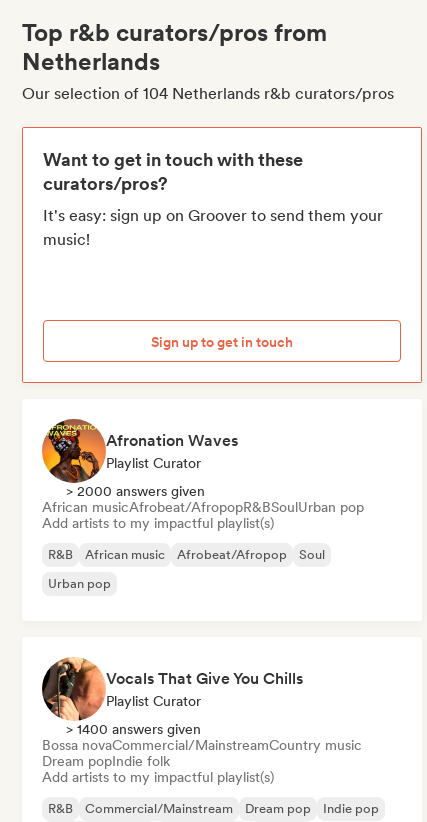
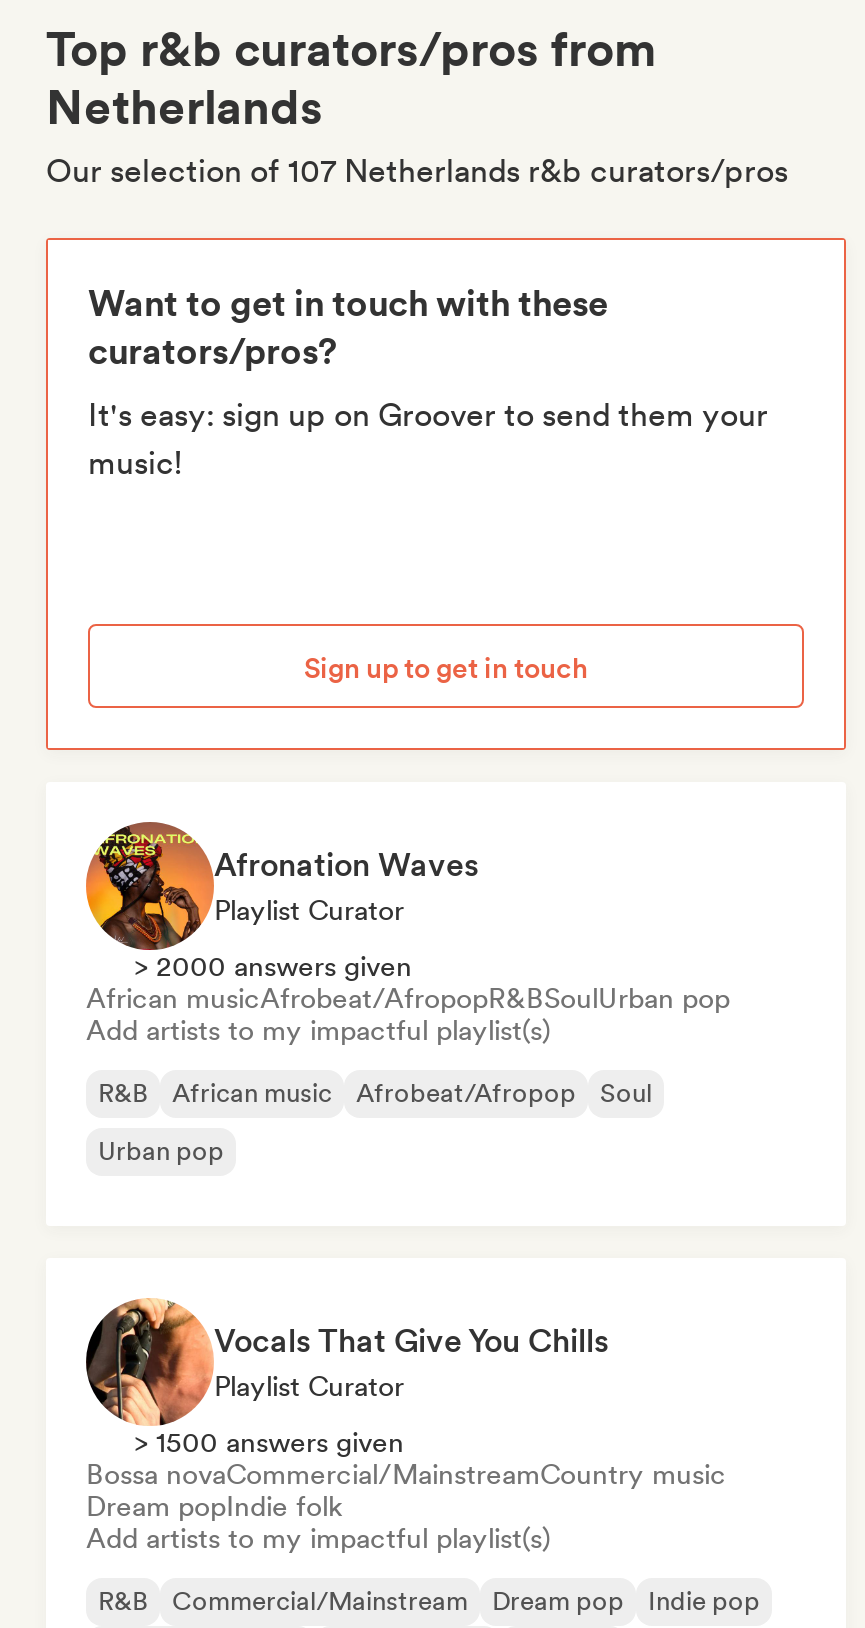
- Our selection of 104 Netherlands r&b curators/pros
+ Our selection of 107 Netherlands r&b curators/pros

- > 1400 answers given
+ > 1500 answers given
